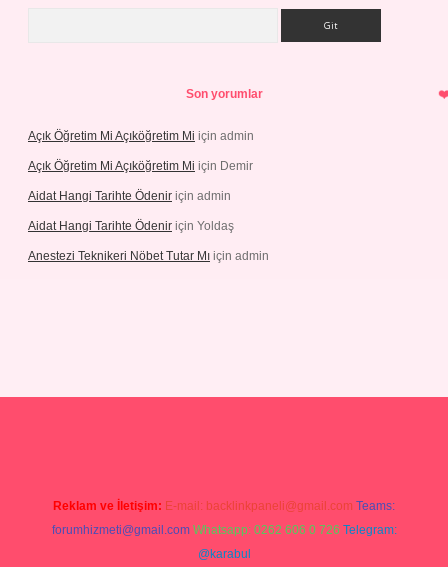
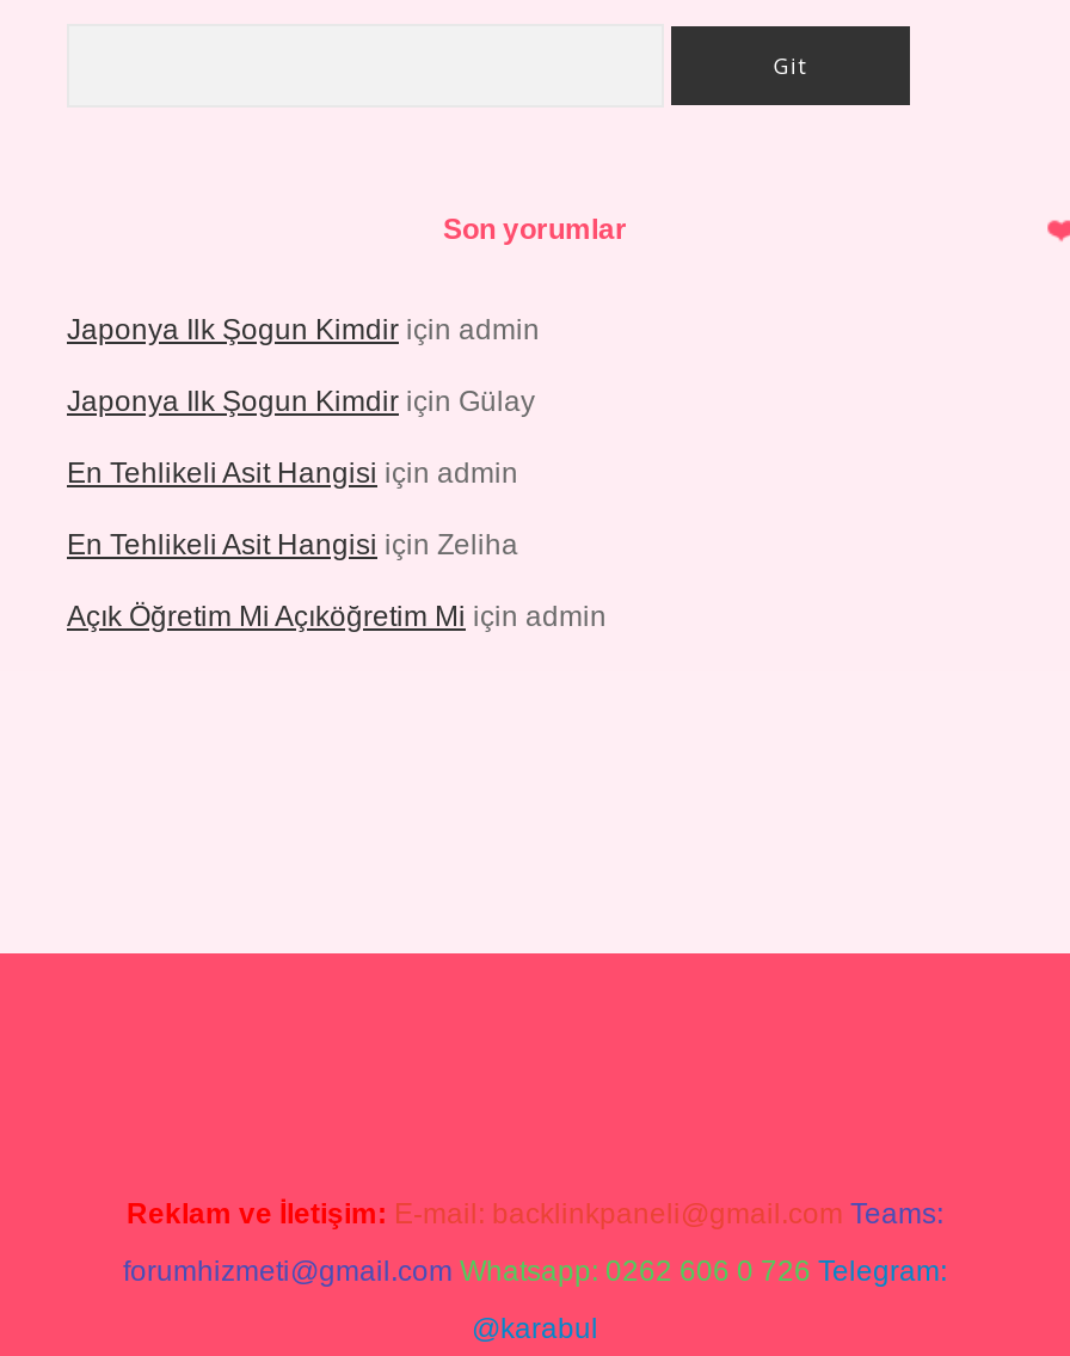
+ Japonya Ilk Şogun Kimdir için admin
+ Japonya Ilk Şogun Kimdir için Gülay
+ En Tehlikeli Asit Hangisi için admin
+ En Tehlikeli Asit Hangisi için Zeliha

moved down: Açık Öğretim Mi Açıköğretim Mi için admin

- Açık Öğretim Mi Açıköğretim Mi için Demir
- Aidat Hangi Tarihte Ödenir için admin
- Aidat Hangi Tarihte Ödenir için Yoldaş
- Anestezi Teknikeri Nöbet Tutar Mı için admin
